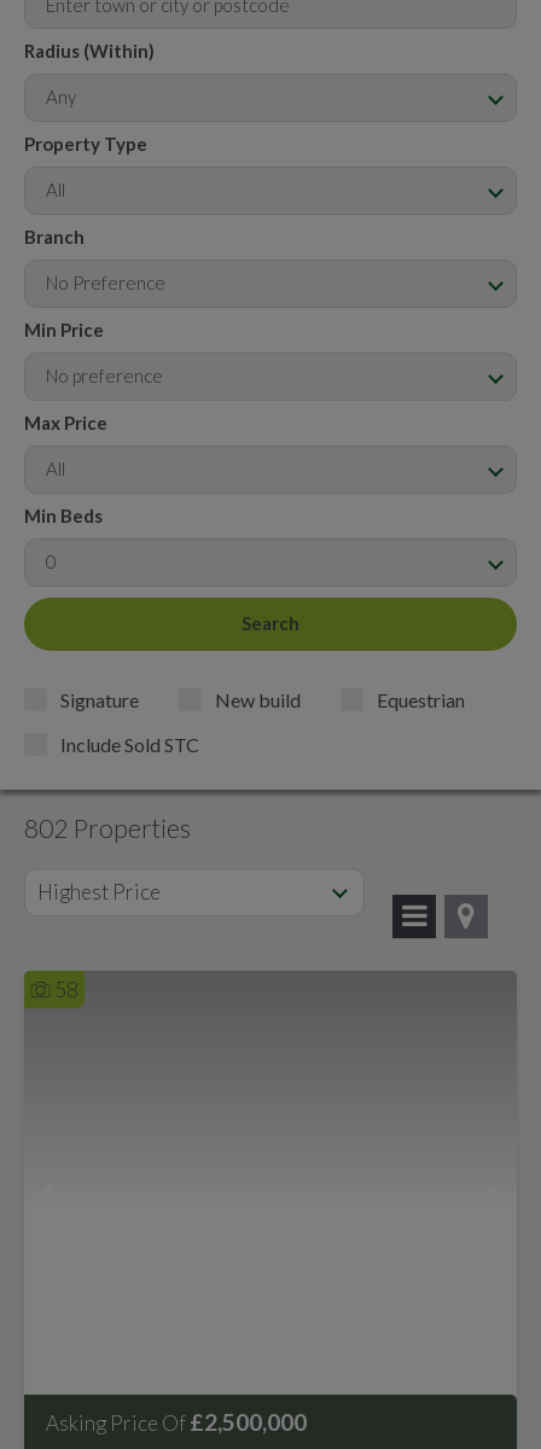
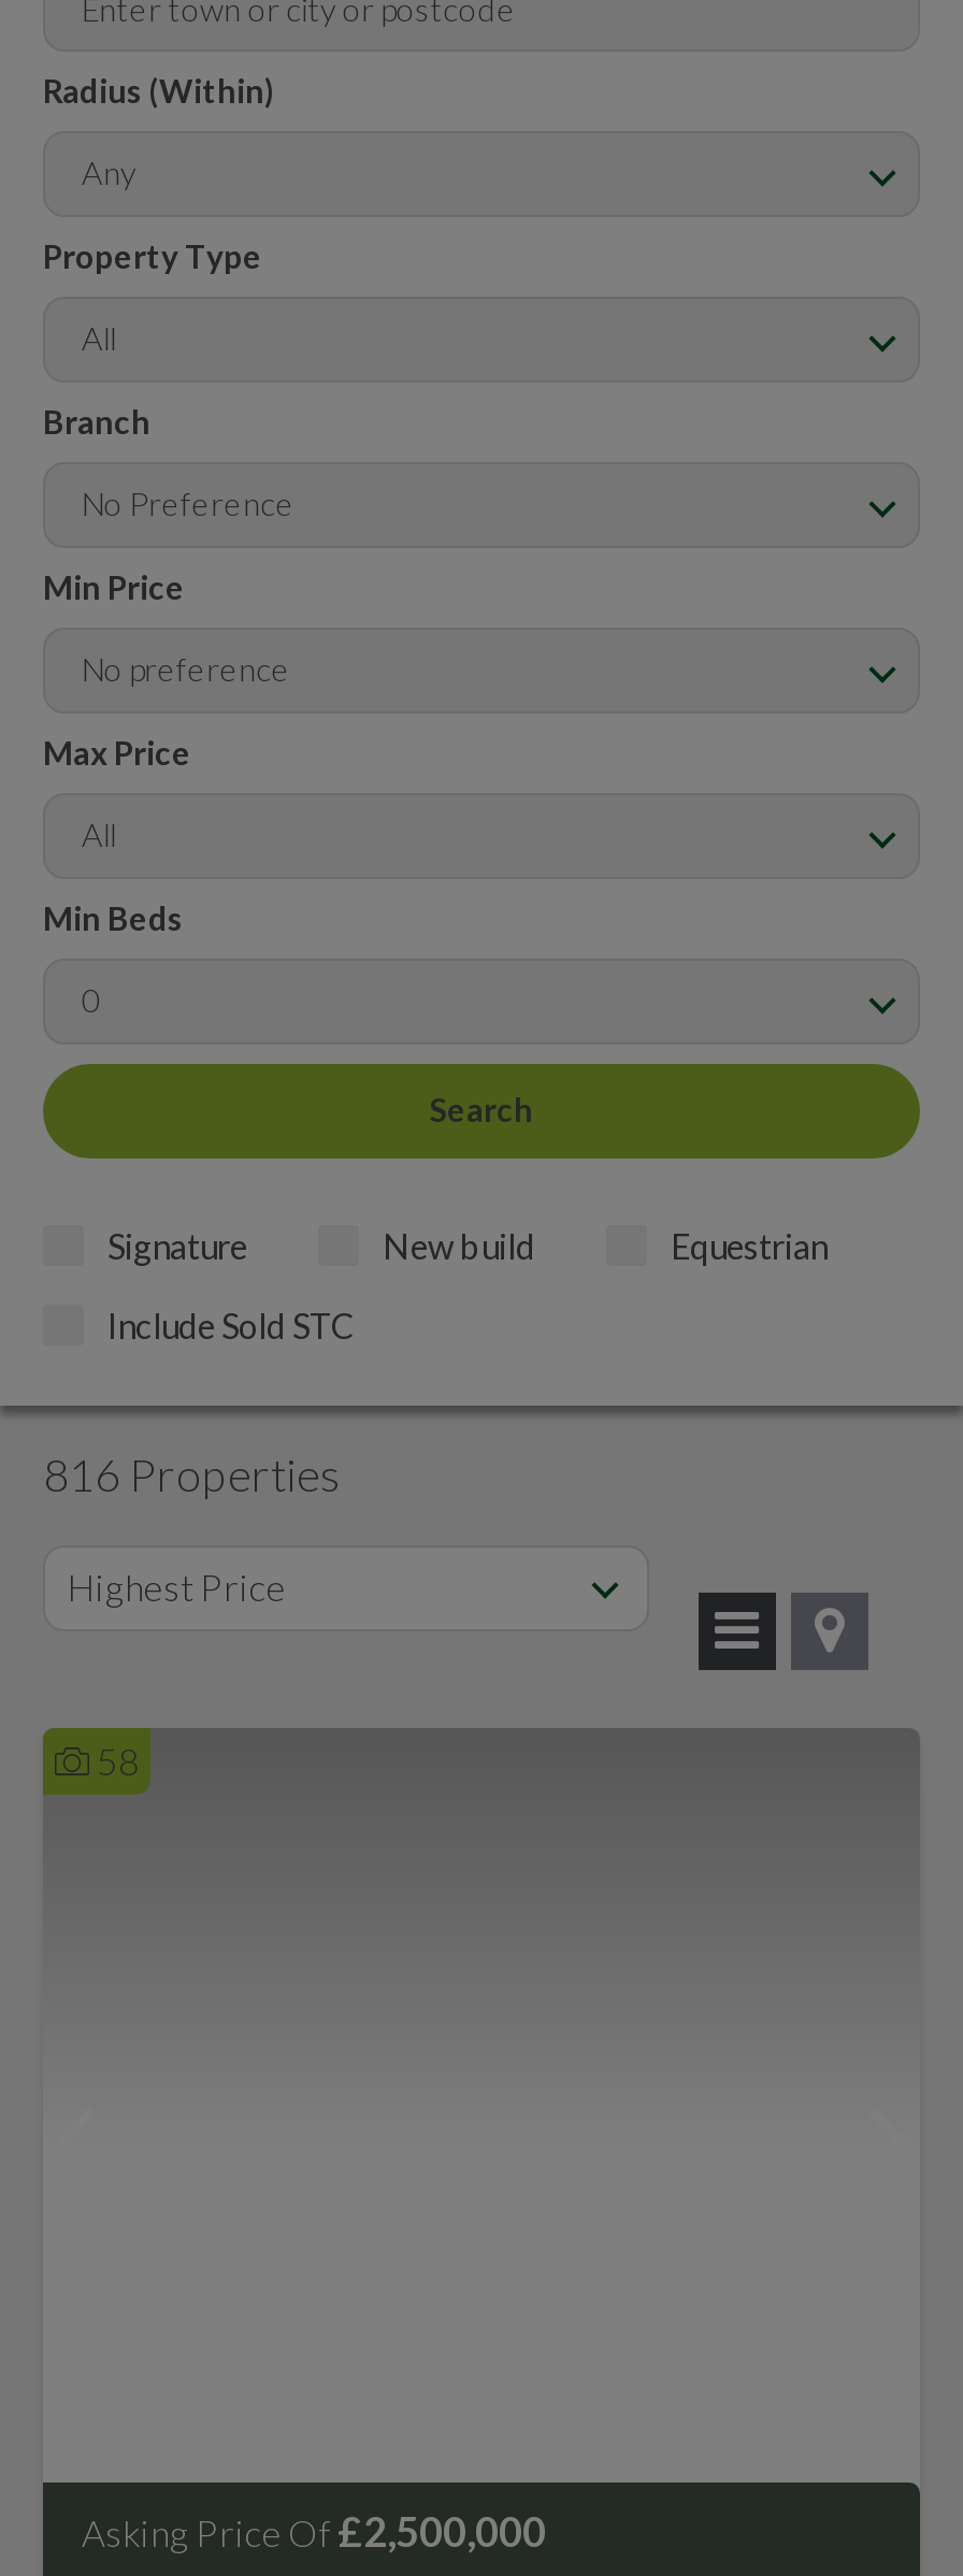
- 802 Properties
+ 816 Properties
